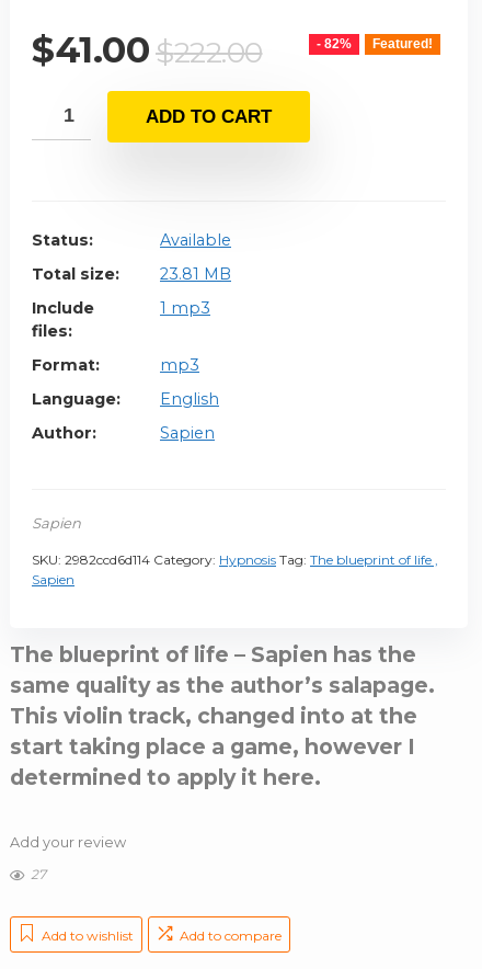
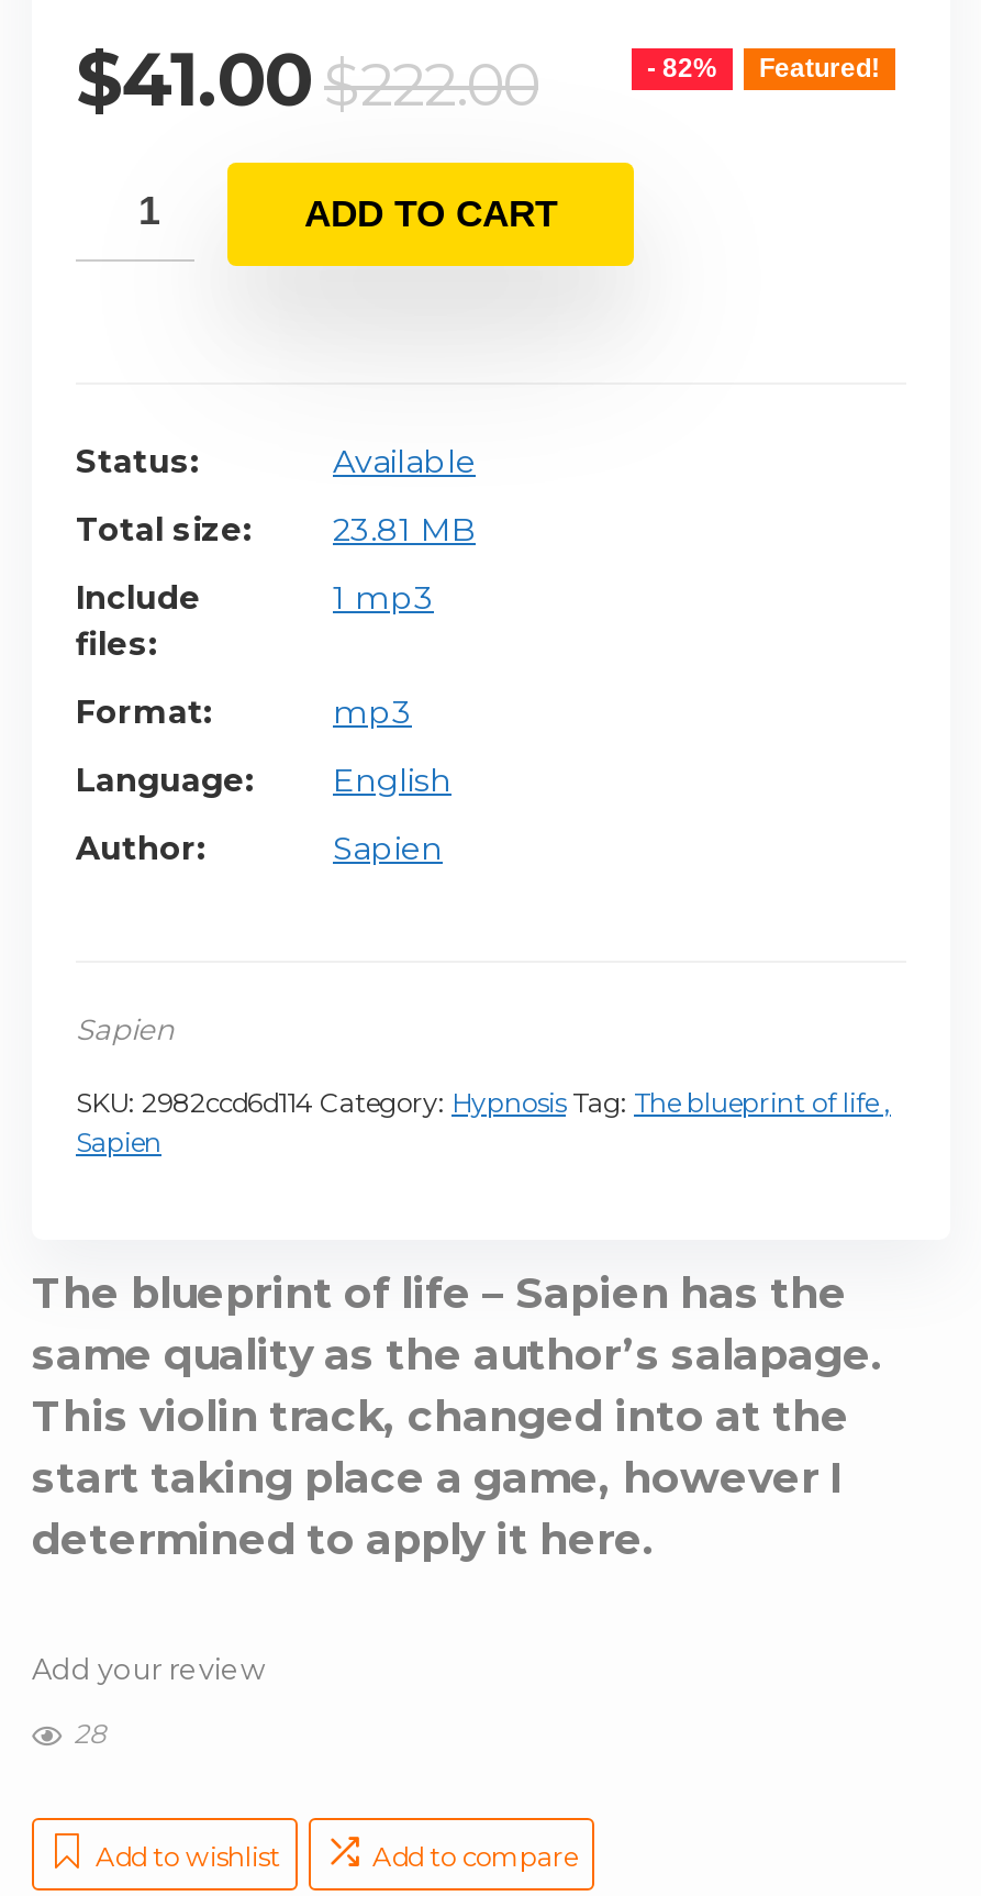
- 27
+ 28
